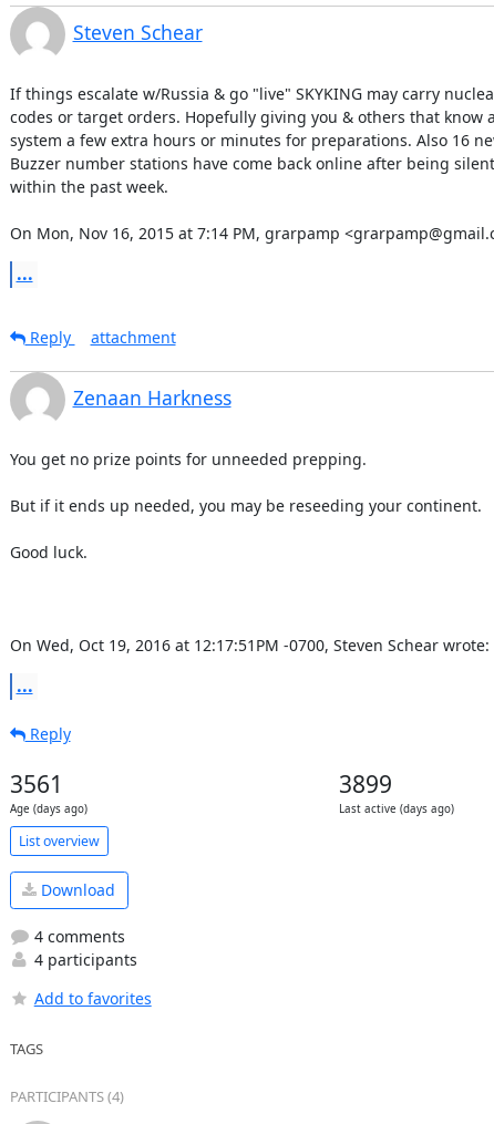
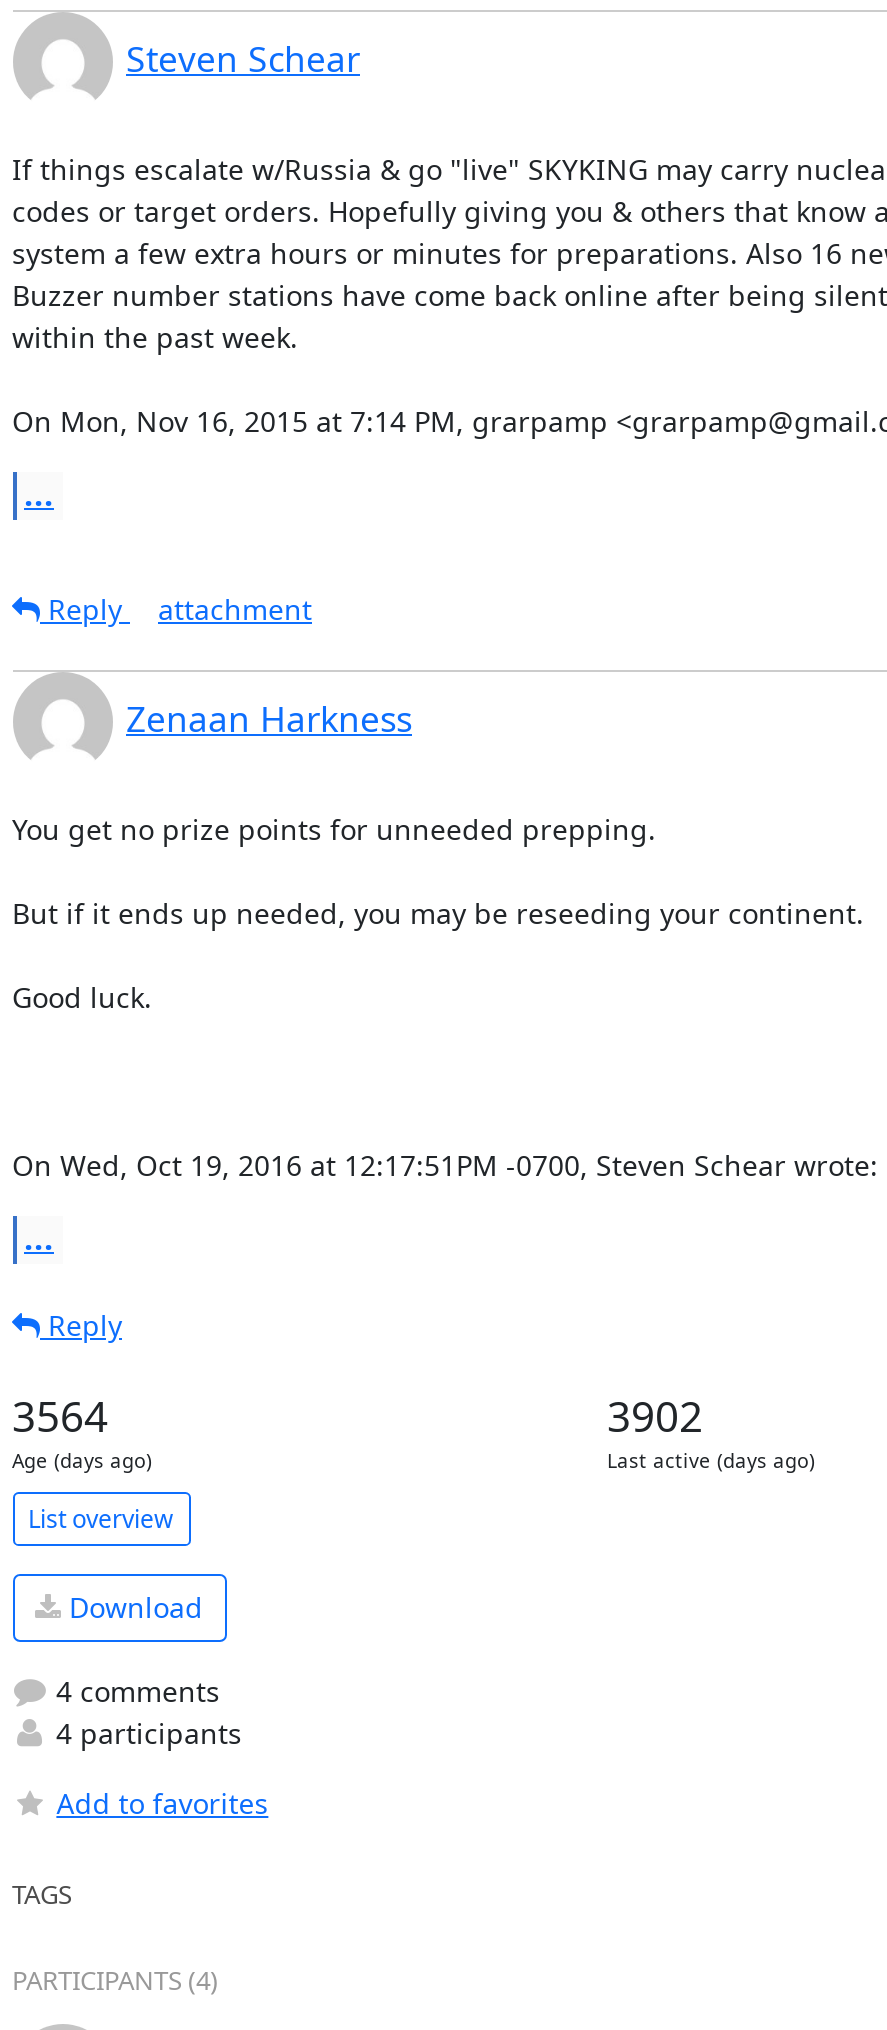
- 3561
+ 3564

- 3899
+ 3902
